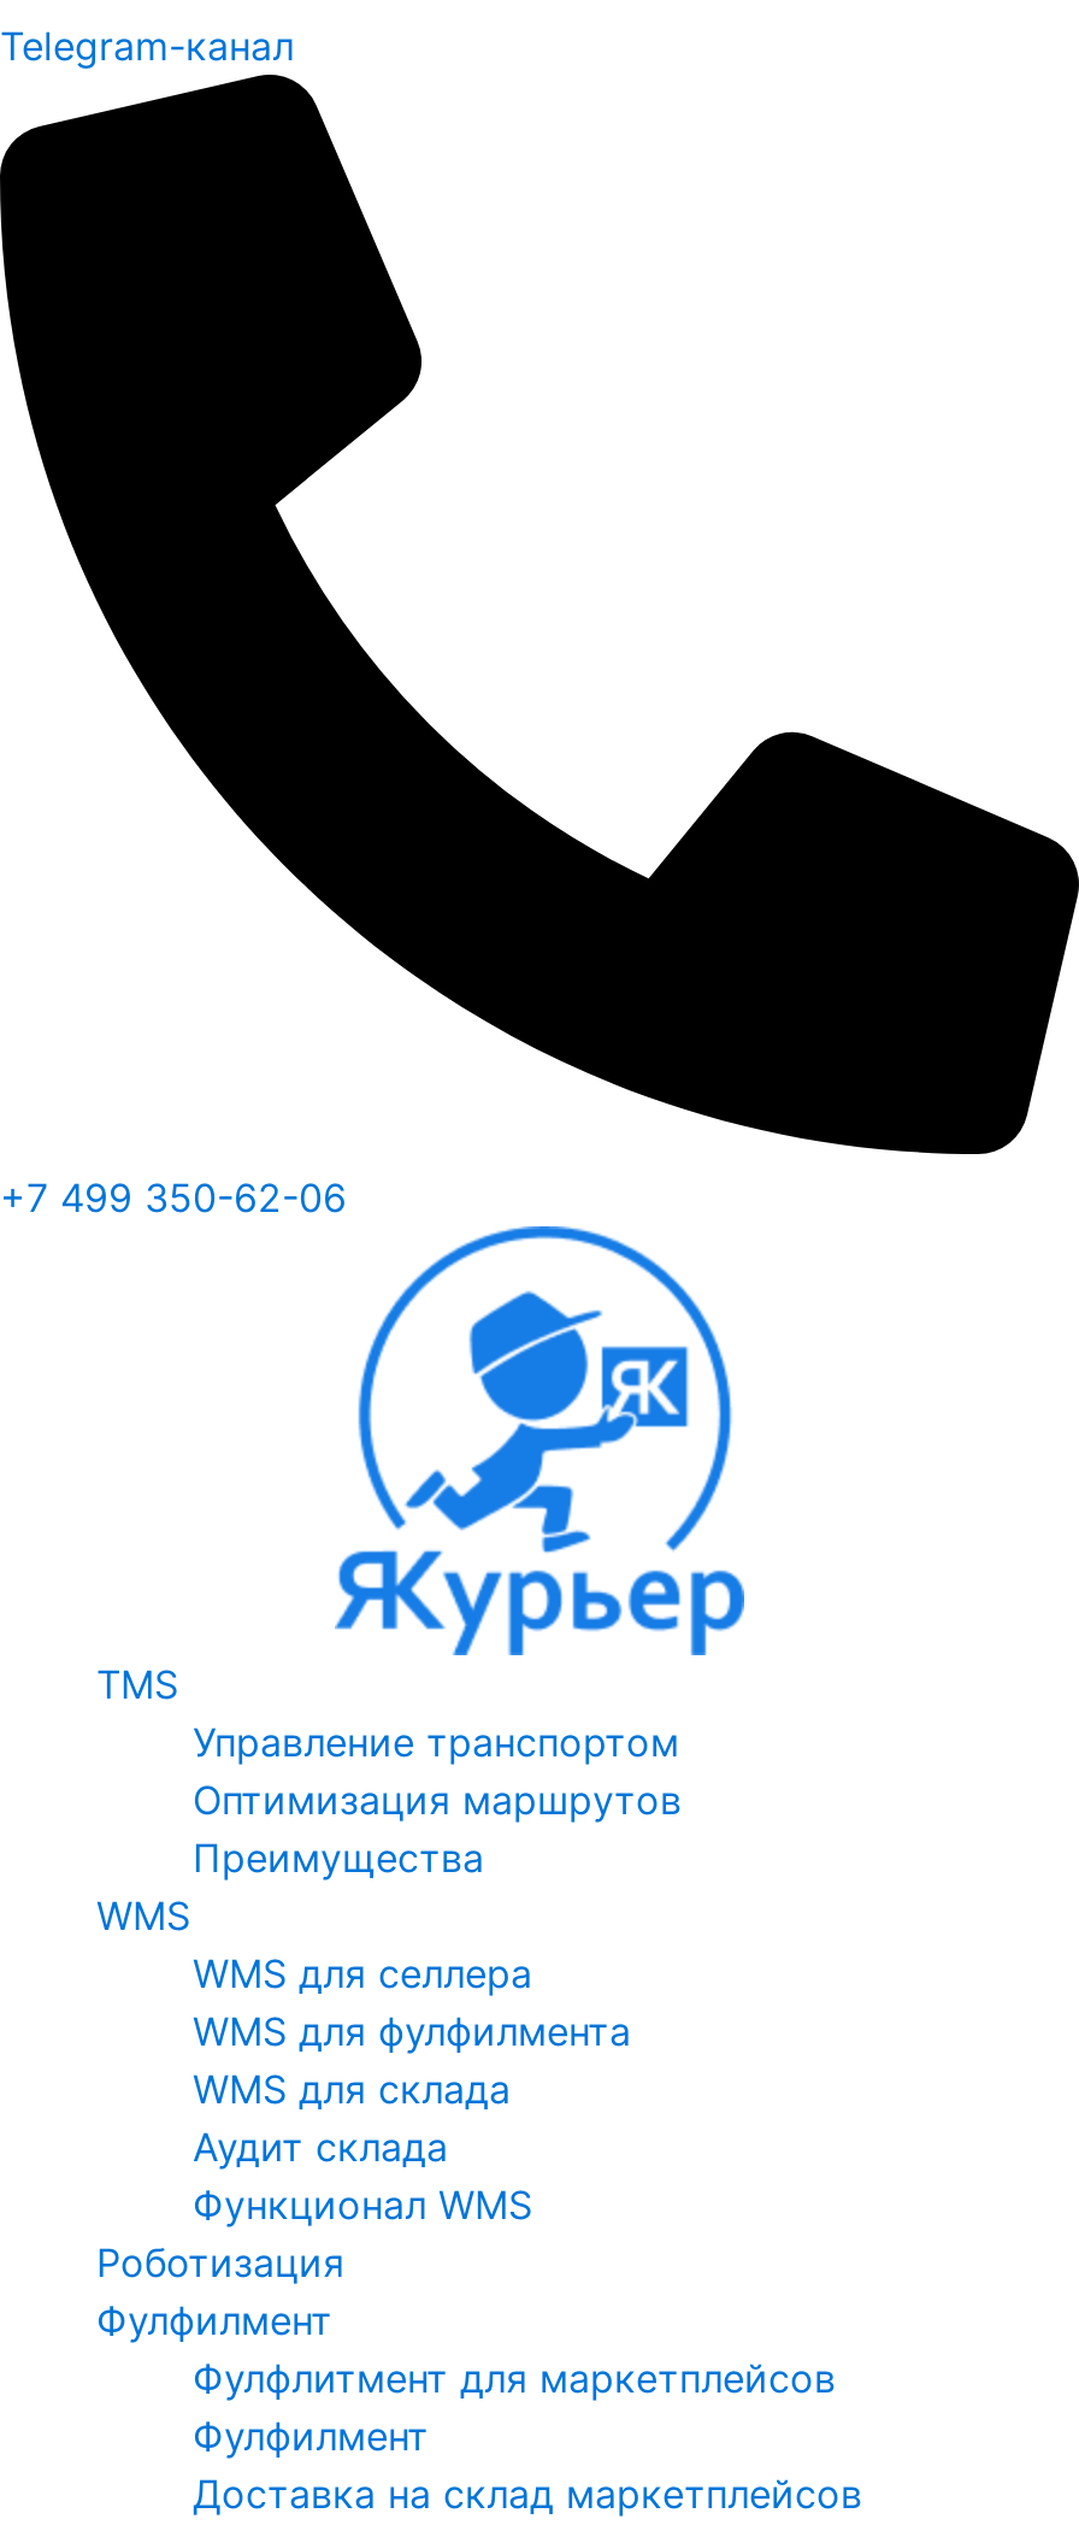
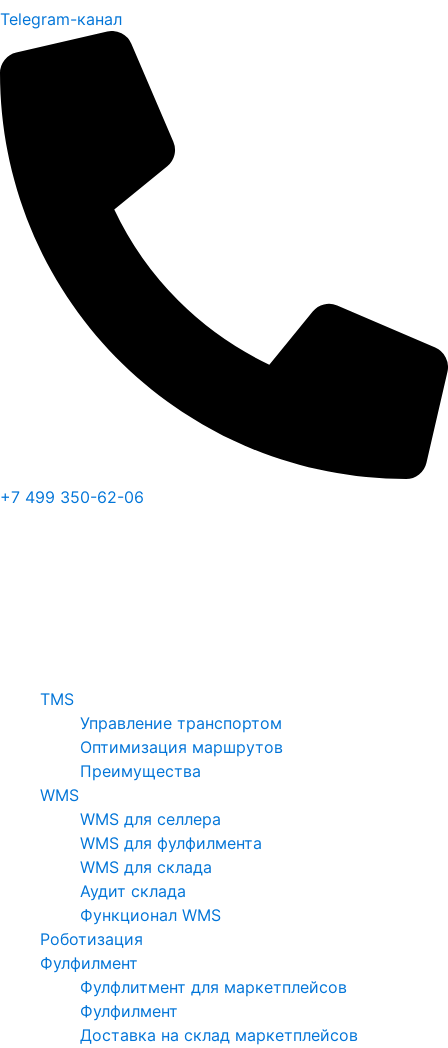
- [image]
